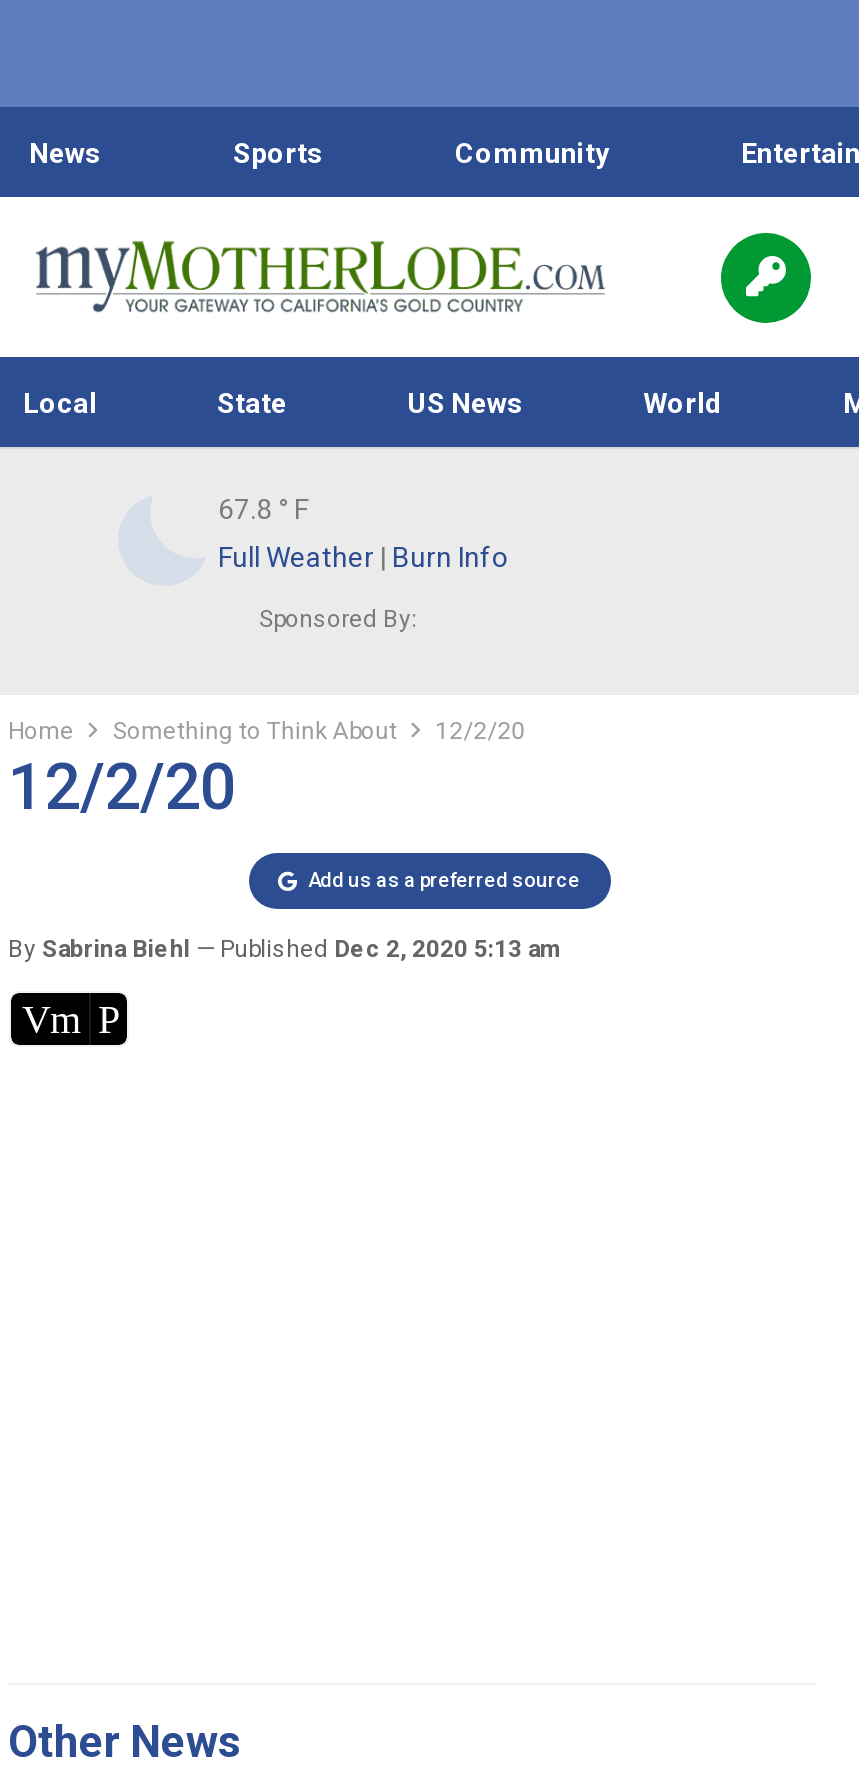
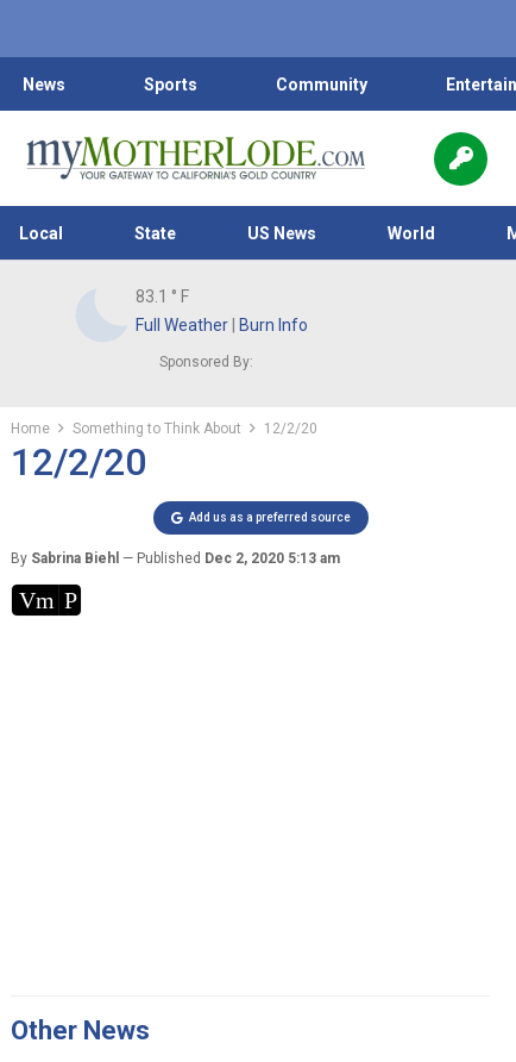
- 67.8 ° F
+ 83.1 ° F
